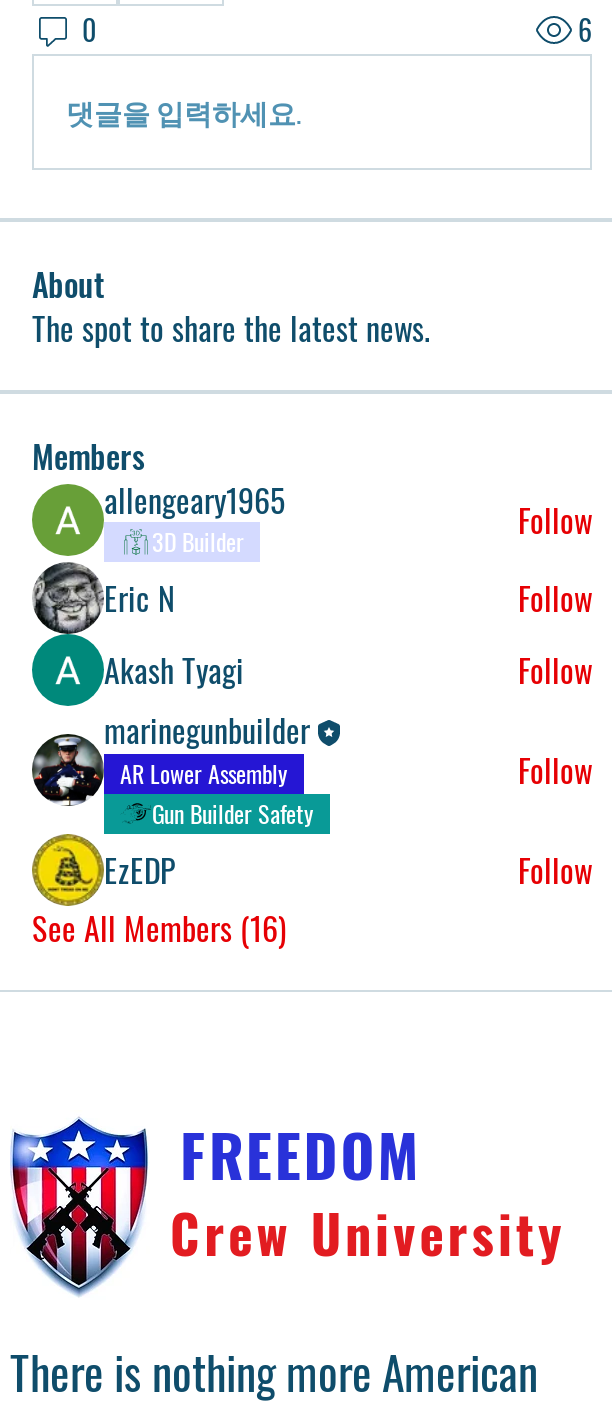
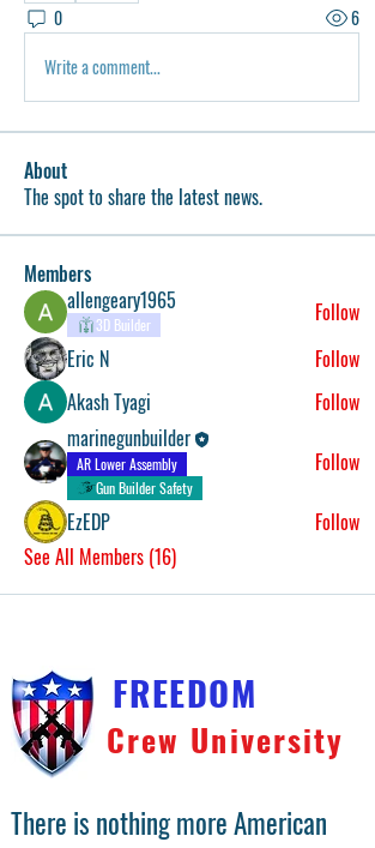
- 댓글을 입력하세요.
+ Write a comment...
